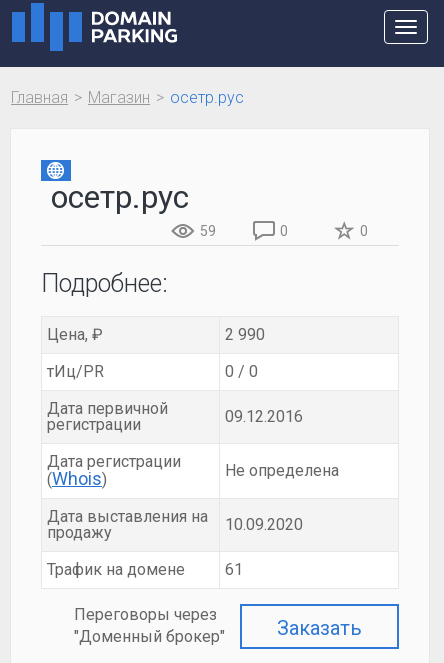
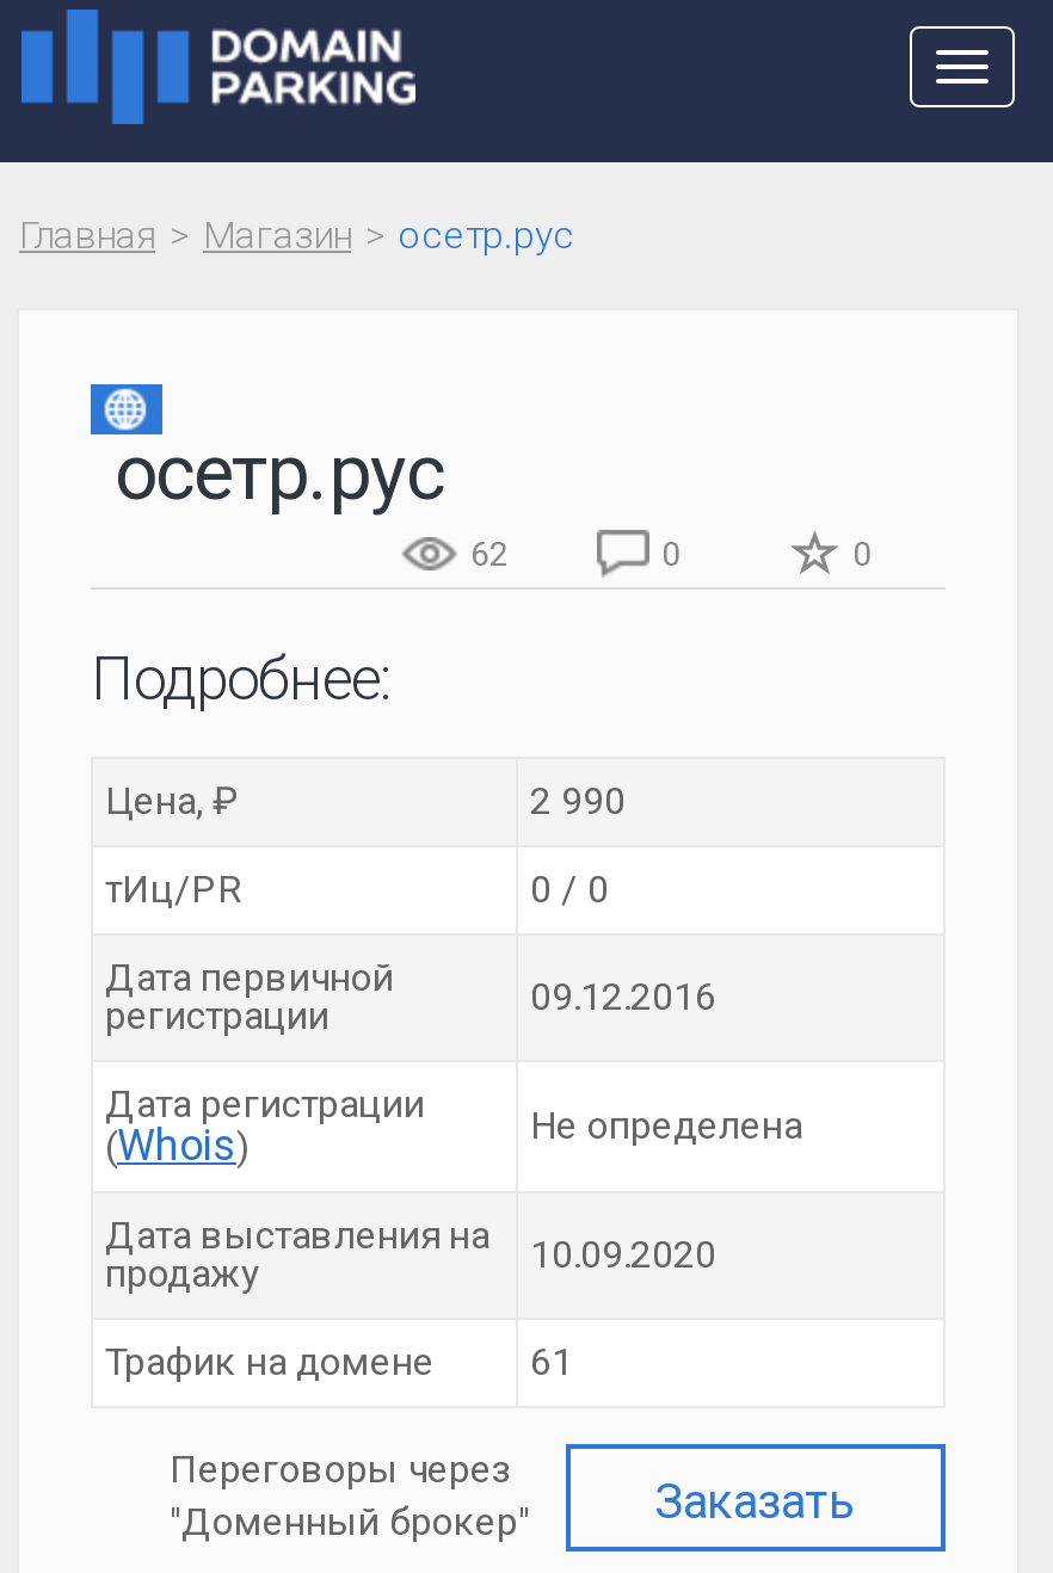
- 59
+ 62
